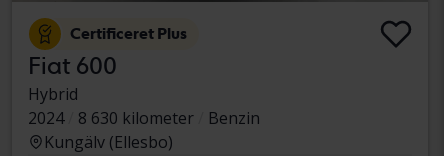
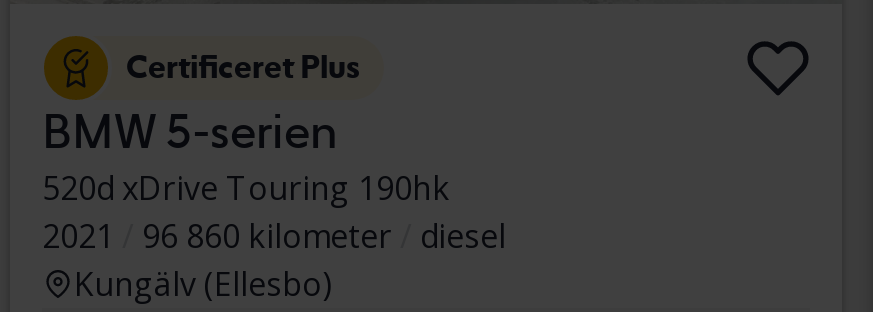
- Fiat 600
- Hybrid
- 2024
- 8 630 kilometer
- Benzin
+ BMW 5-serien
+ 520d xDrive Touring 190hk
+ 2021
+ 96 860 kilometer
+ diesel
